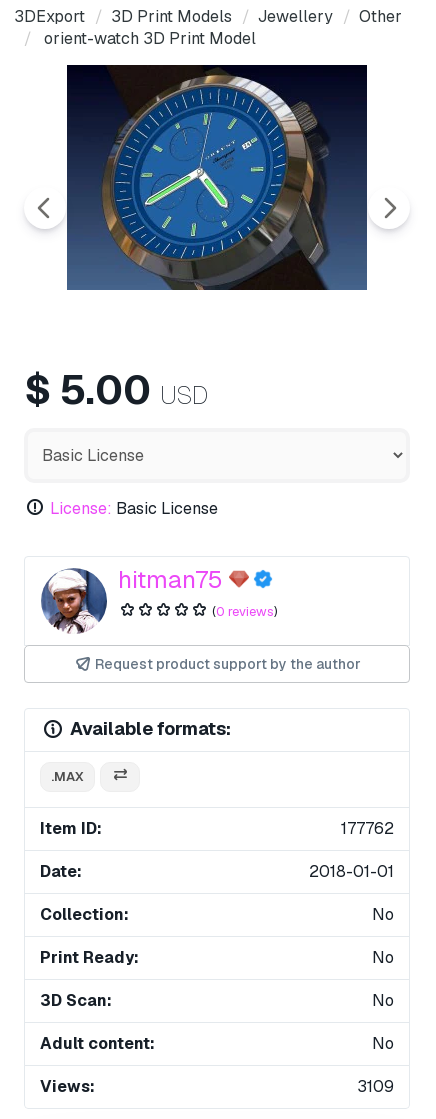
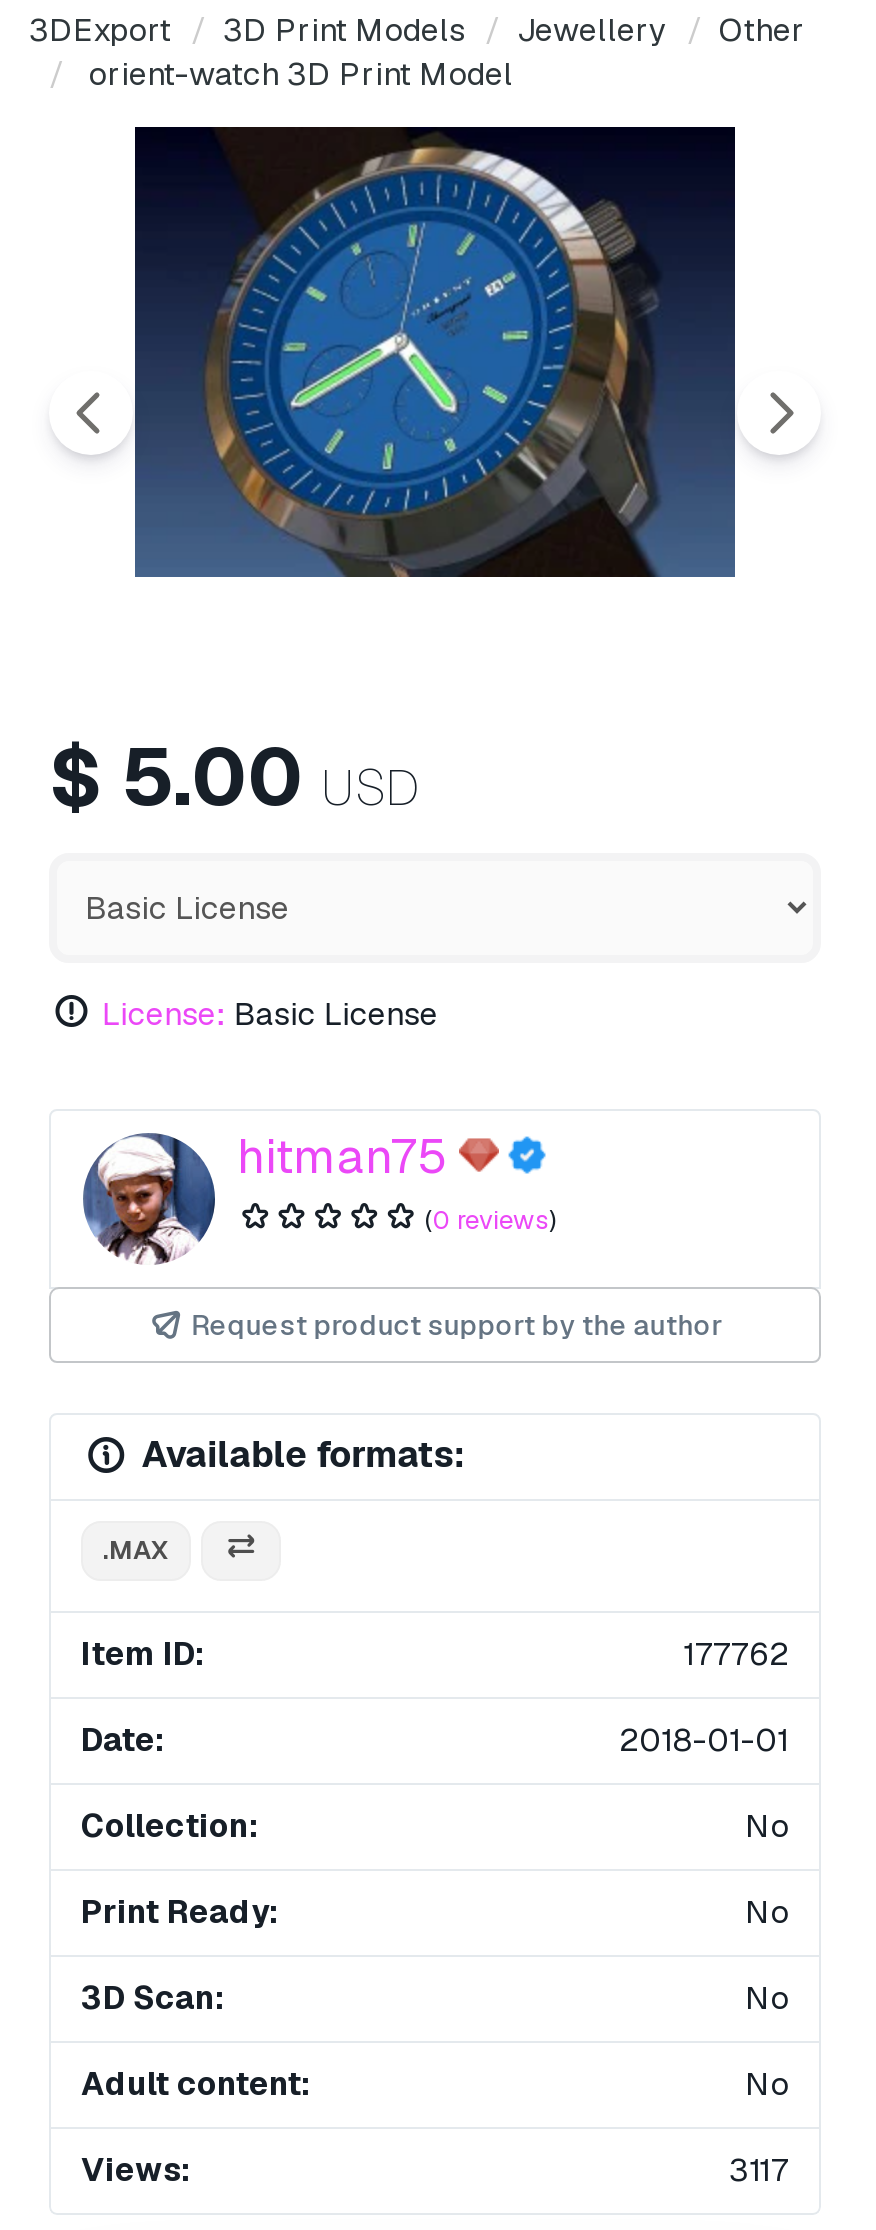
- 3109
+ 3117
